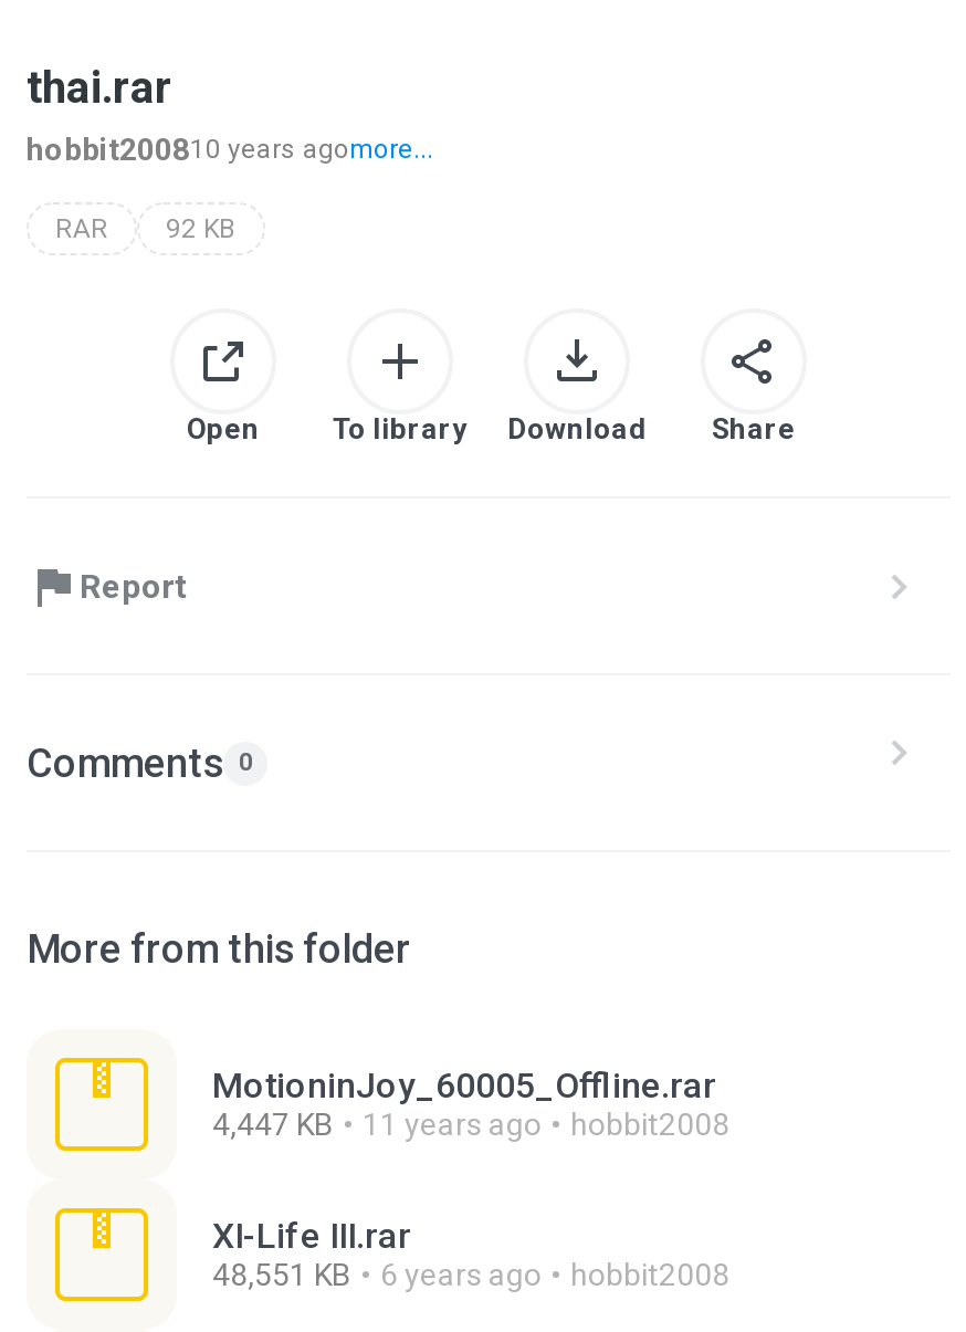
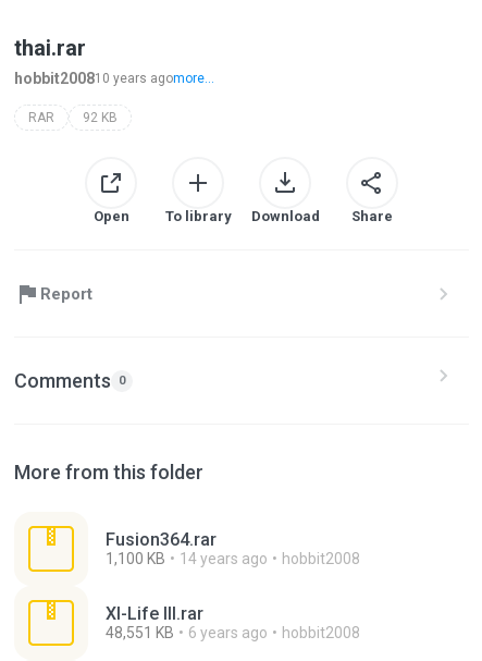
- MotioninJoy_60005_Offline.rar
- 4,447 KB
- 11 years ago
+ Fusion364.rar
+ 1,100 KB
+ 14 years ago
